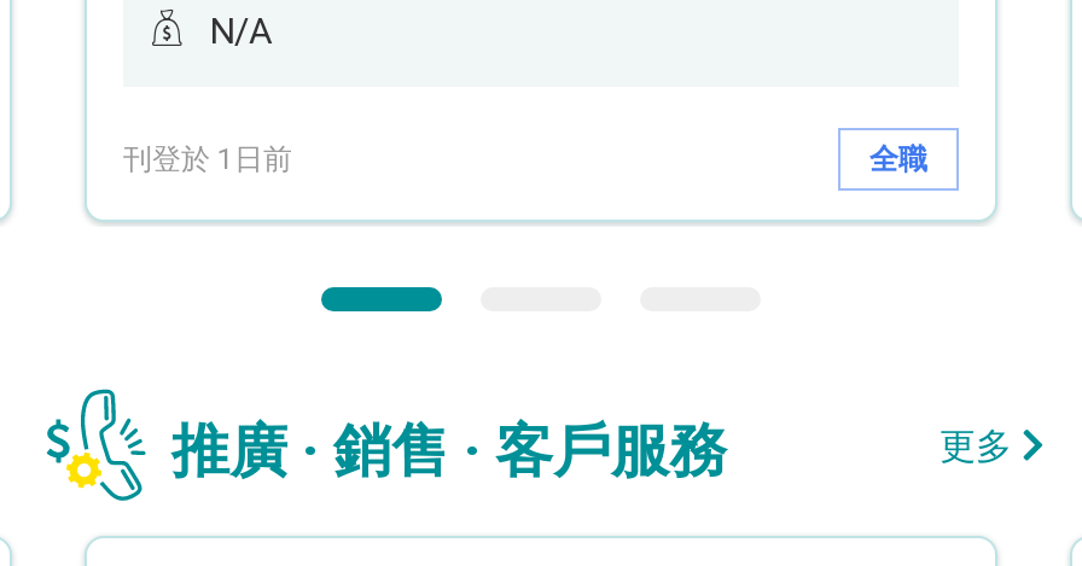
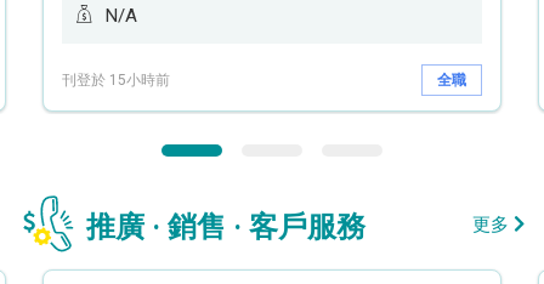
- 刊登於 1日前
+ 刊登於 15小時前
